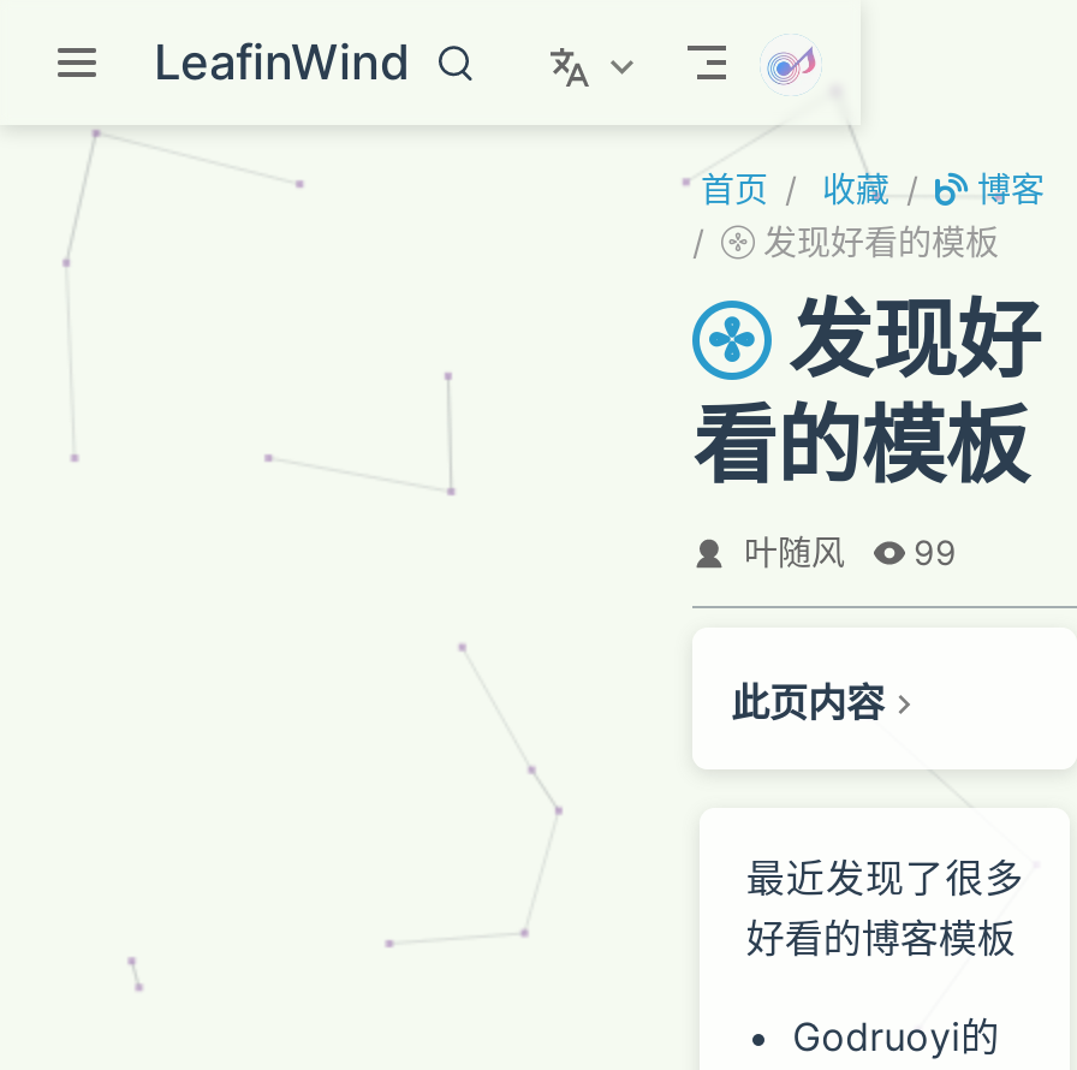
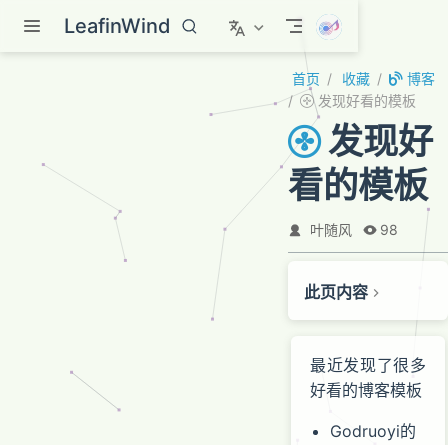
- 叶随风 99
+ 叶随风 98
